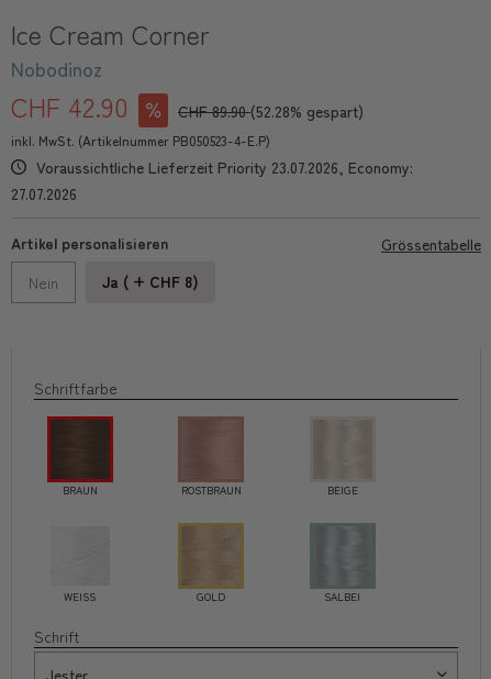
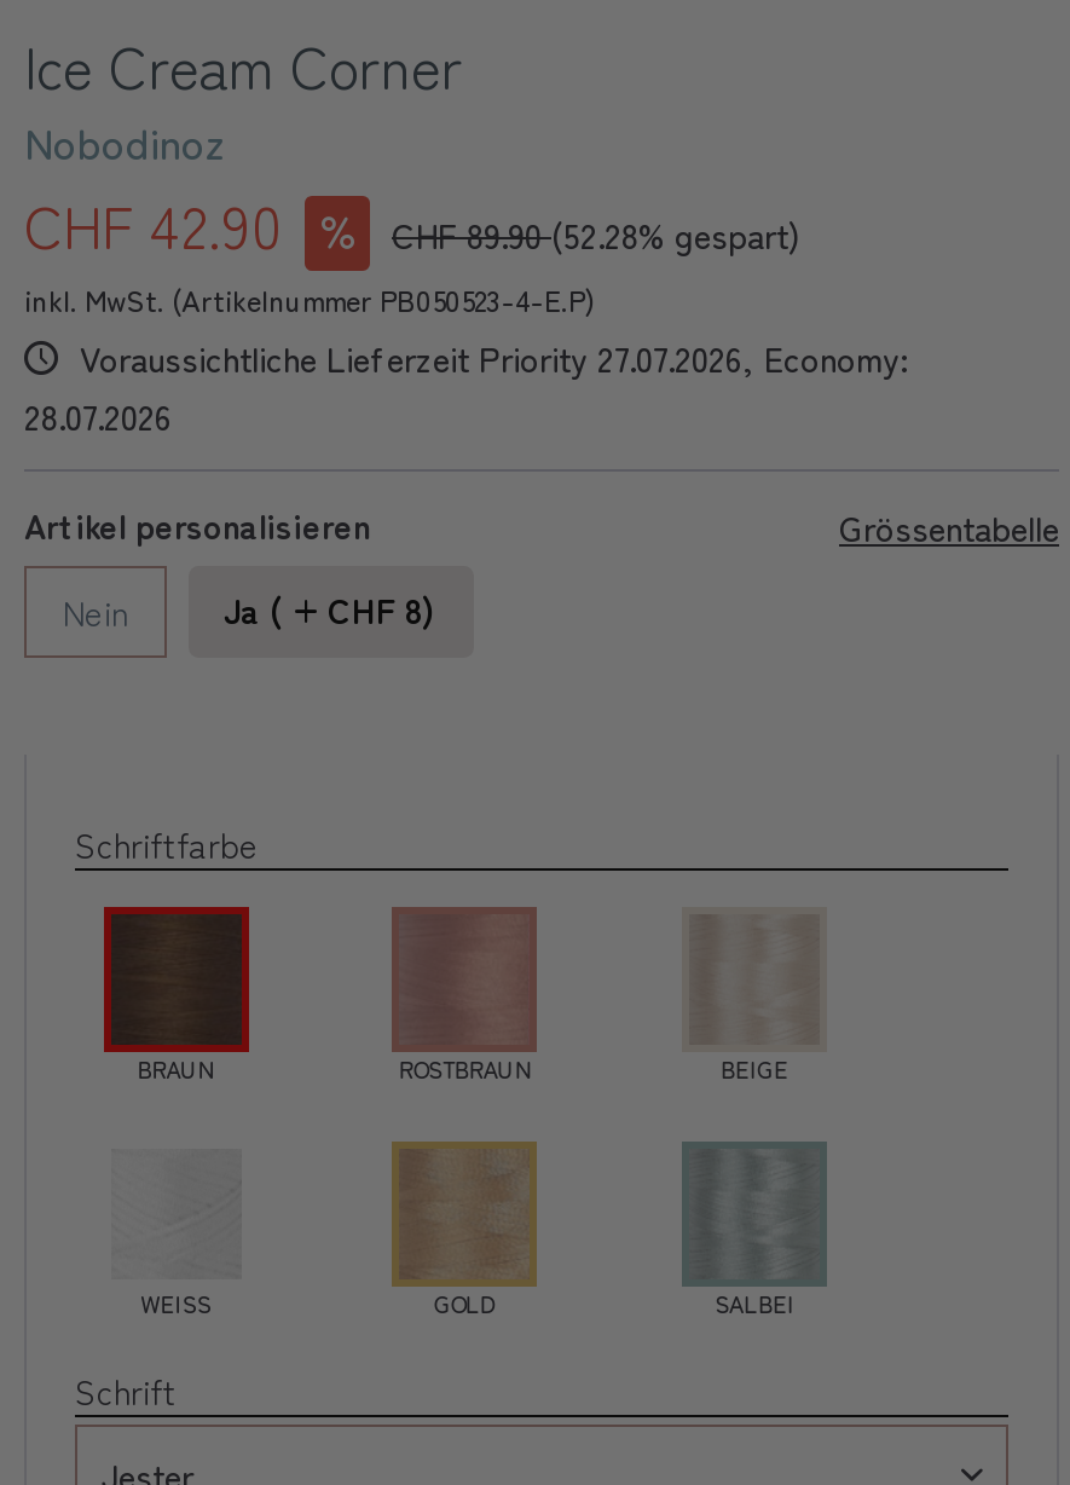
- Voraussichtliche Lieferzeit Priority 23.07.2026, Economy:
+ Voraussichtliche Lieferzeit Priority 27.07.2026, Economy:

- 27.07.2026
+ 28.07.2026
